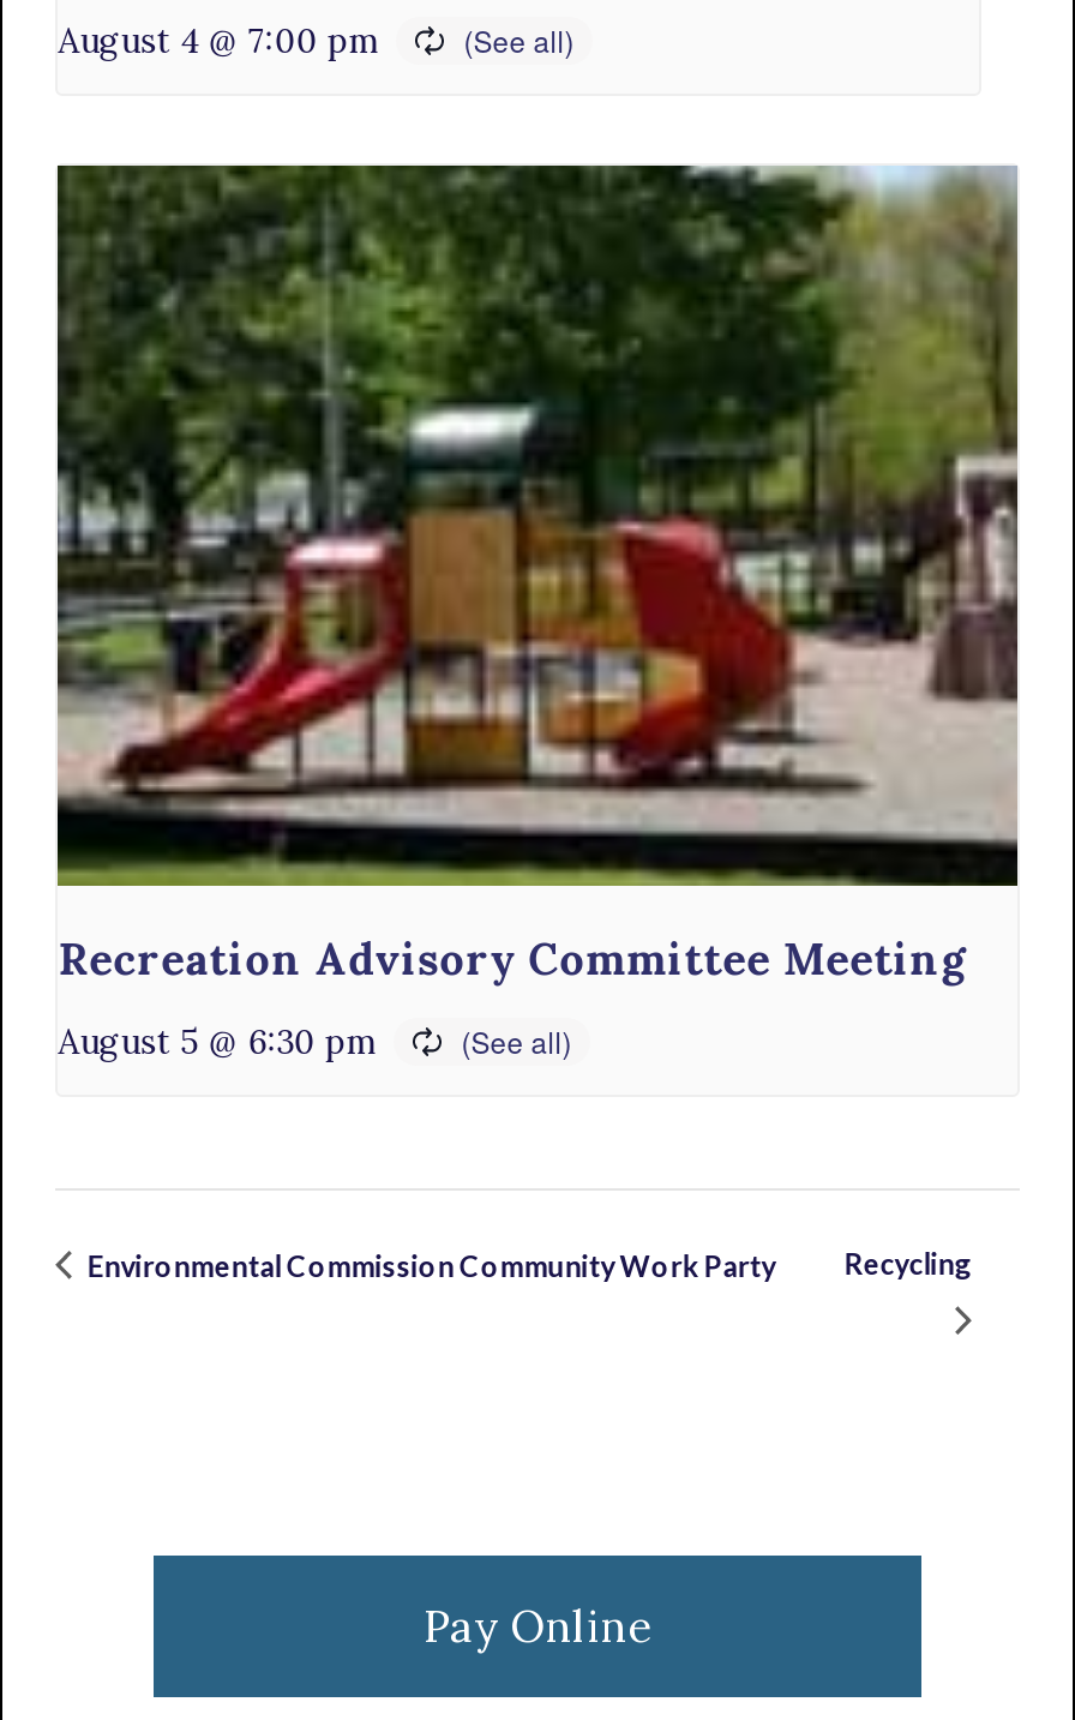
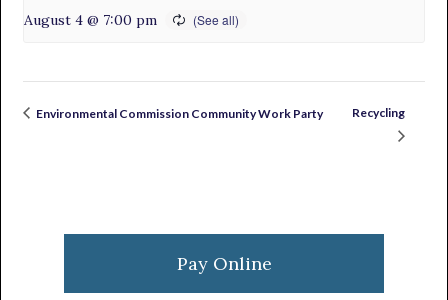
- [image]
- Recreation Advisory Committee Meeting
- August 5 @ 6:30 pm
